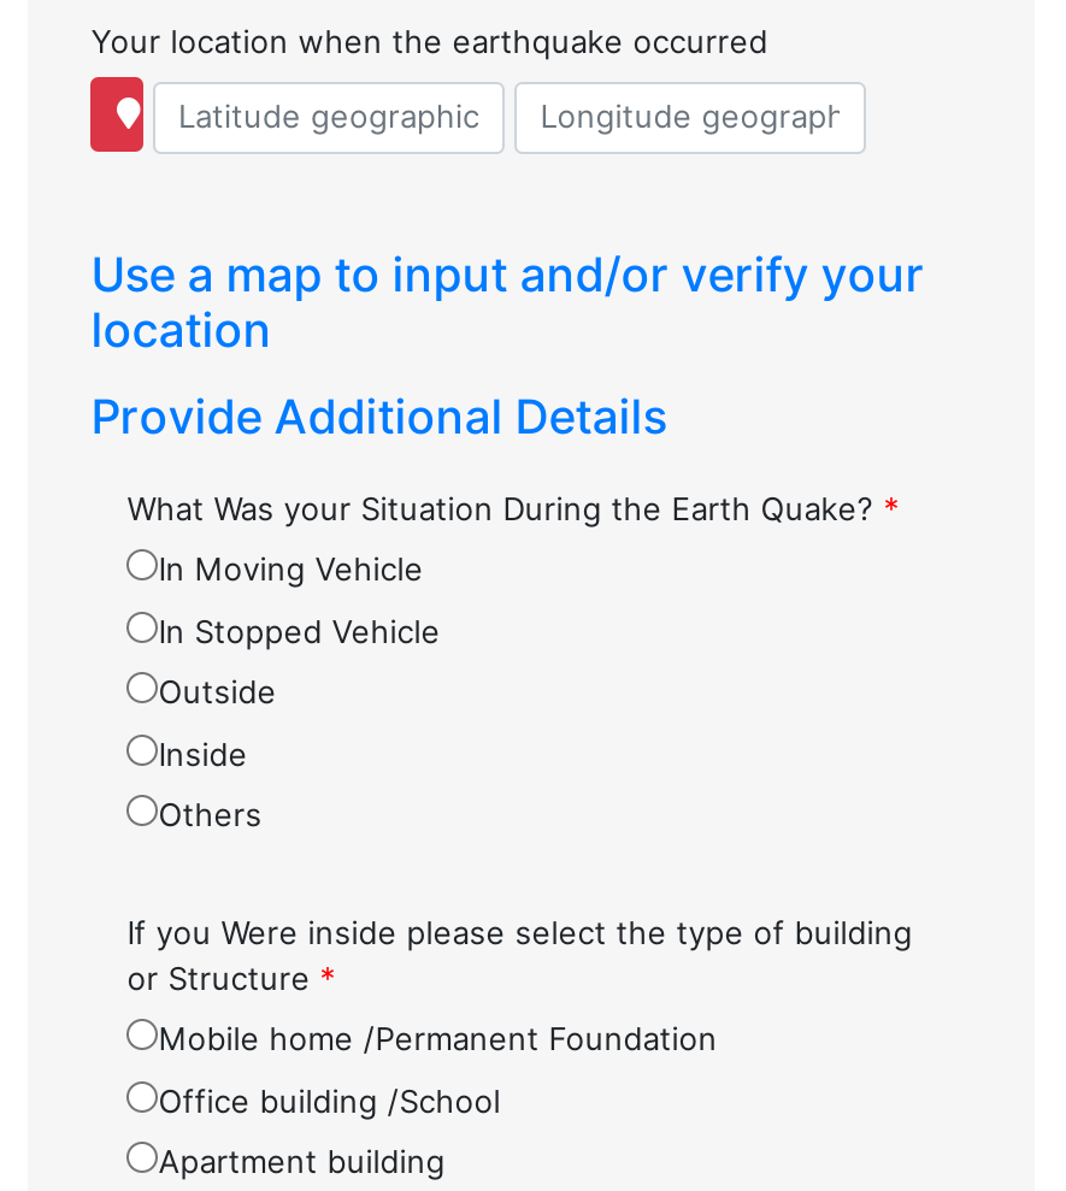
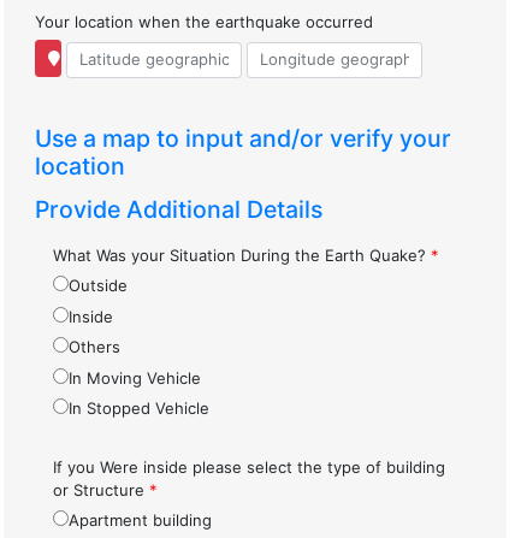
moved down: In Moving Vehicle | In Stopped Vehicle

- Mobile home /Permanent Foundation
- Office building /School
